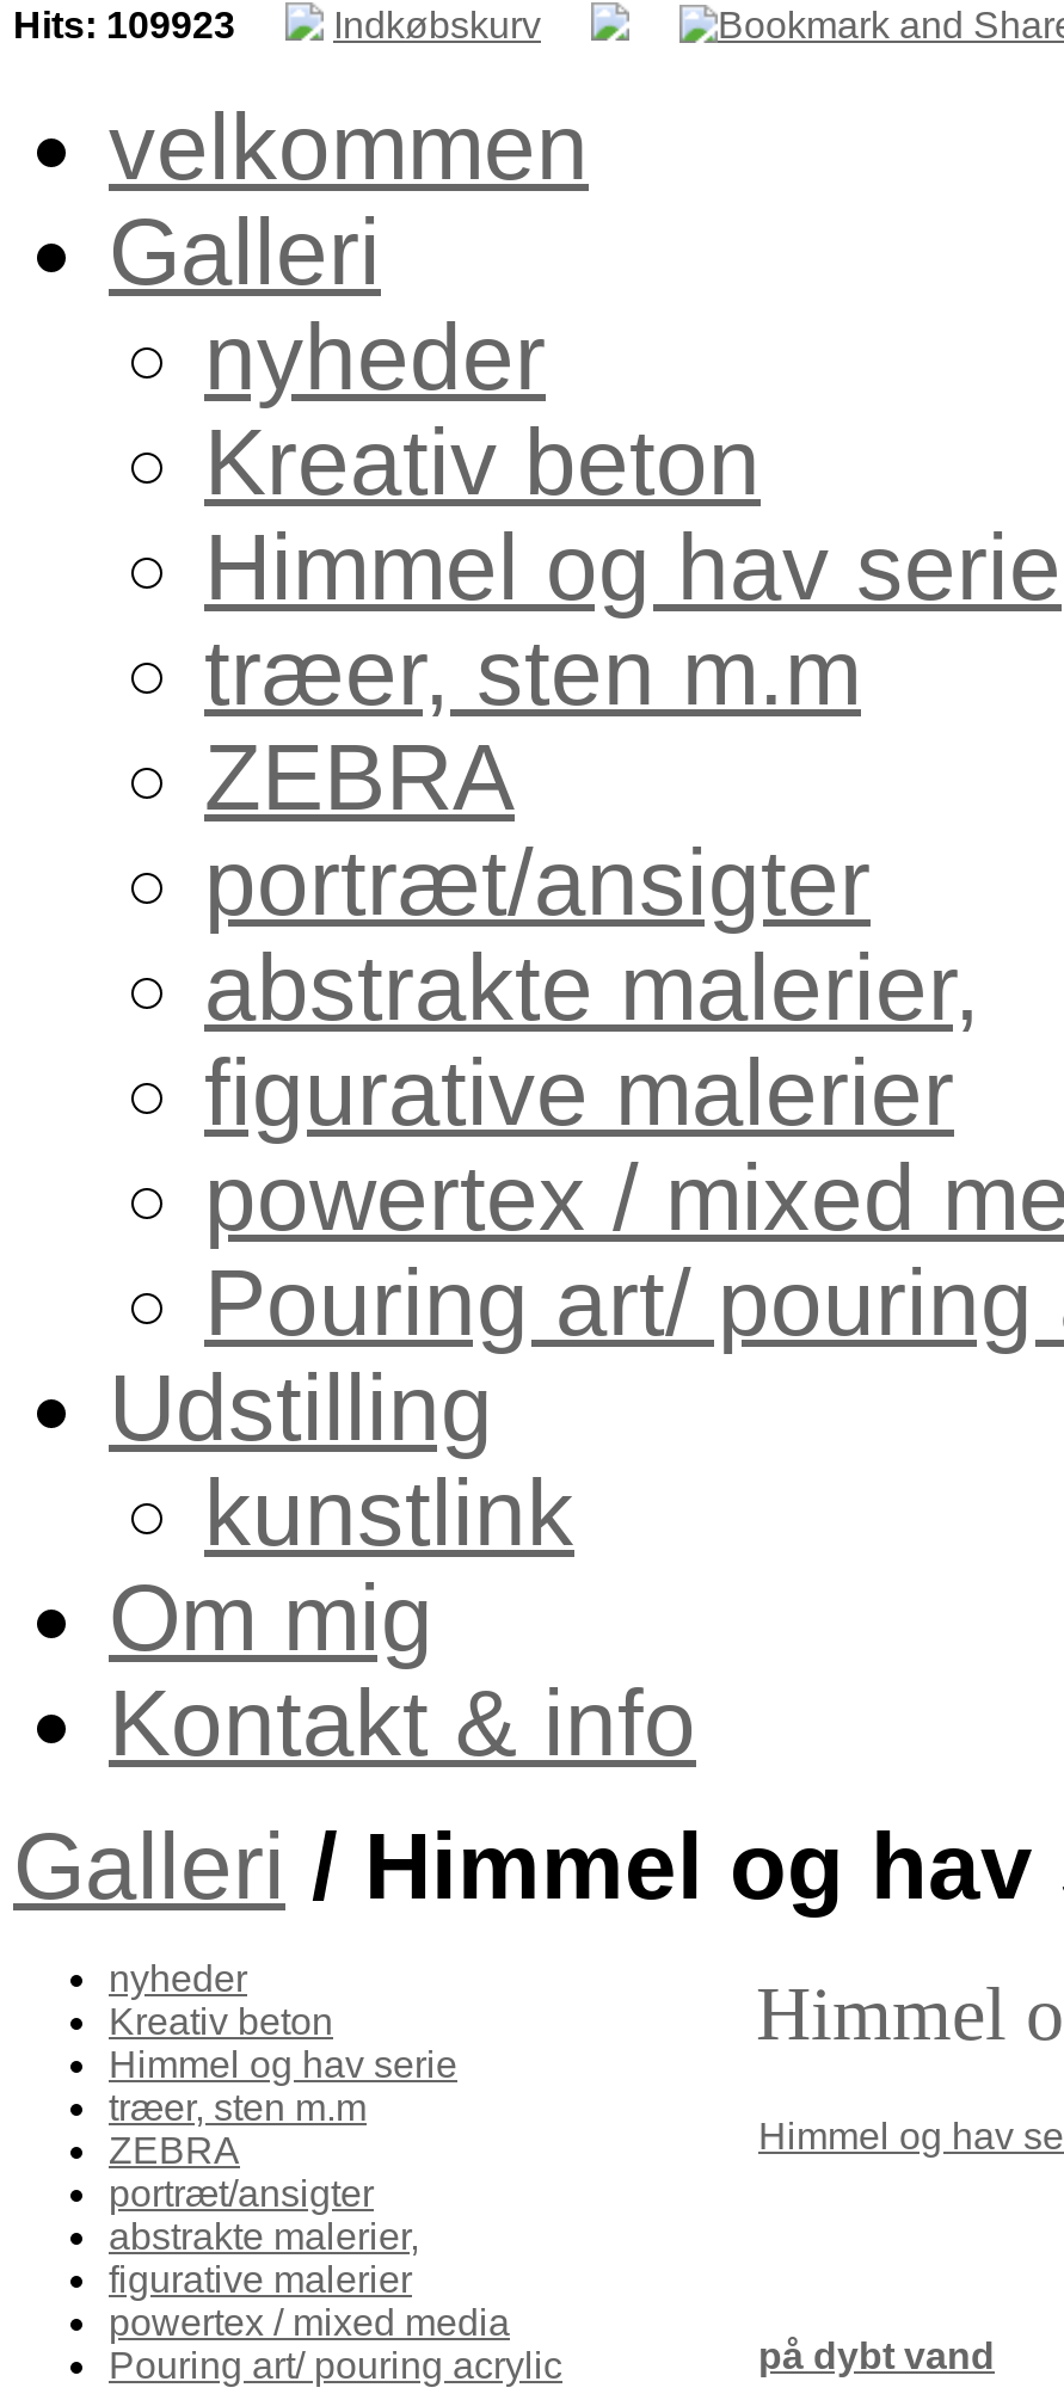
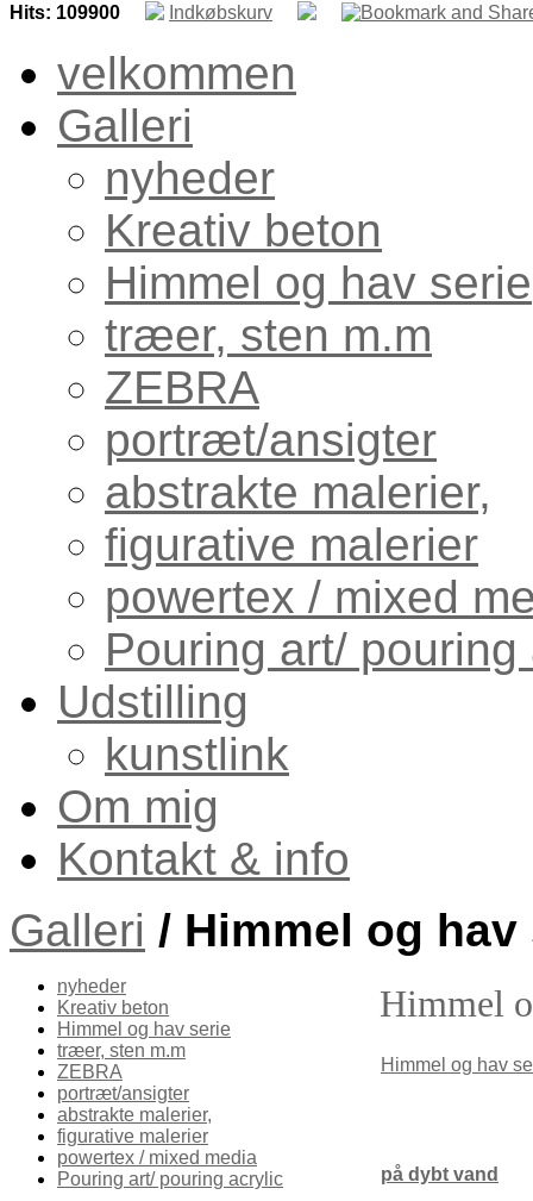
- Hits: 109923
+ Hits: 109900
